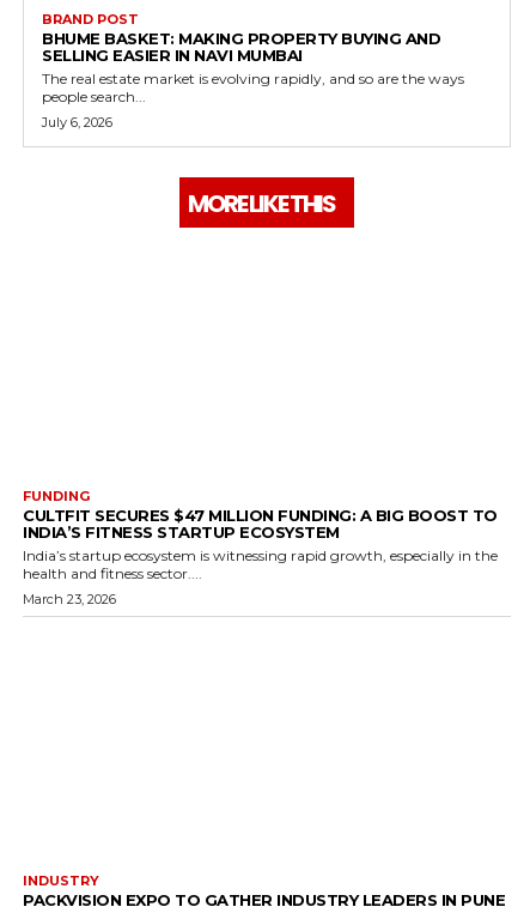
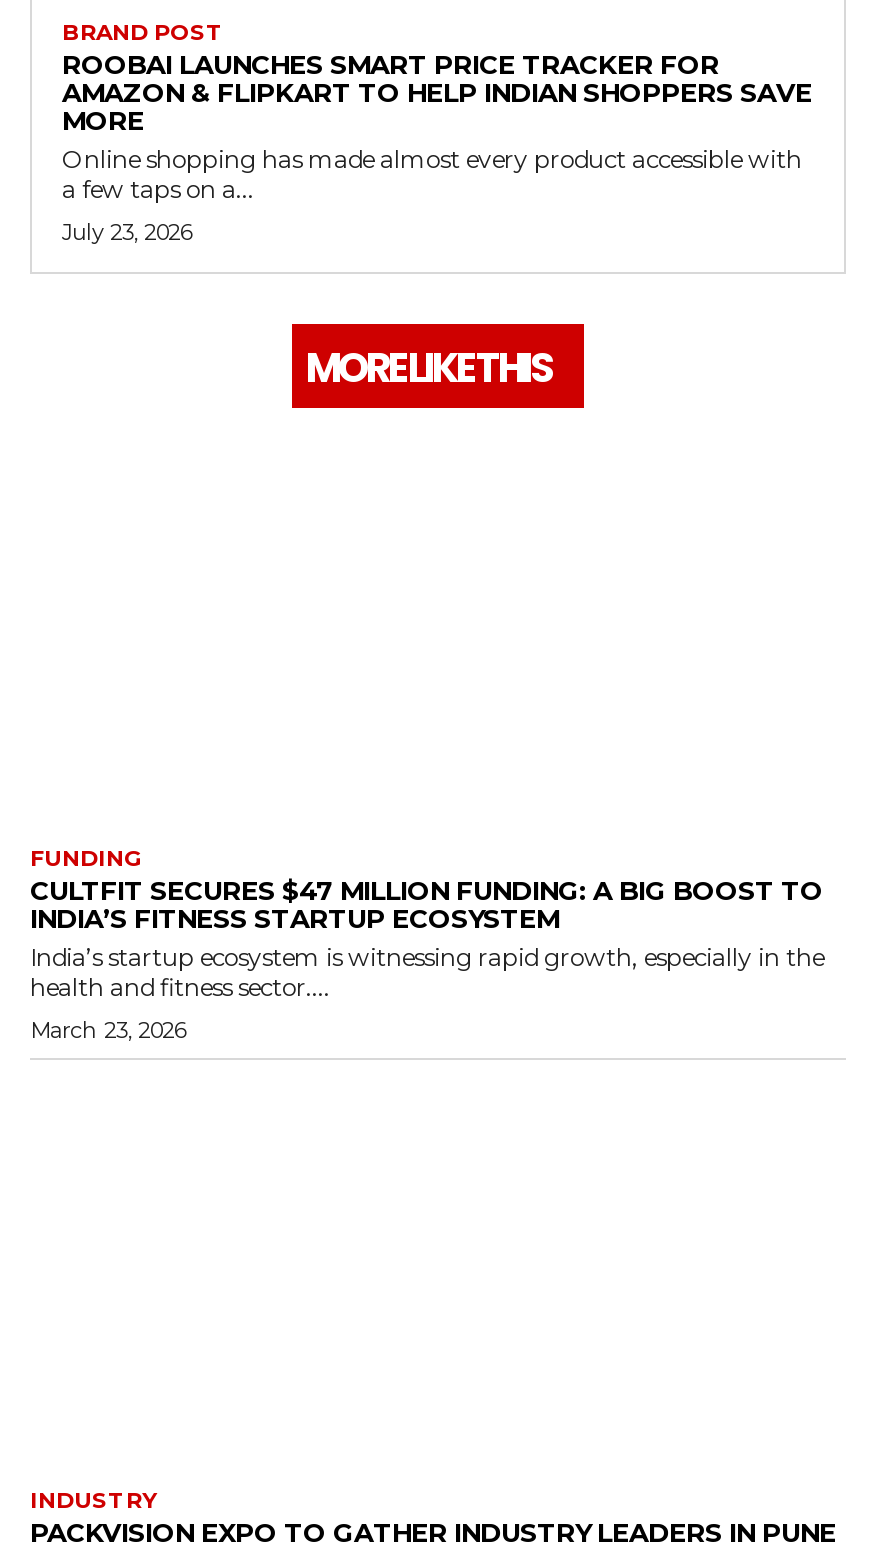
- BHUME BASKET: MAKING PROPERTY BUYING AND
- SELLING EASIER IN NAVI MUMBAI
- The real estate market is evolving rapidly, and so are the ways
- people search...
+ ROOBAI LAUNCHES SMART PRICE TRACKER FOR
+ AMAZON & FLIPKART TO HELP INDIAN SHOPPERS SAVE
+ MORE
+ Online shopping has made almost every product accessible with
+ a few taps on a...

- July 6, 2026
+ July 23, 2026
